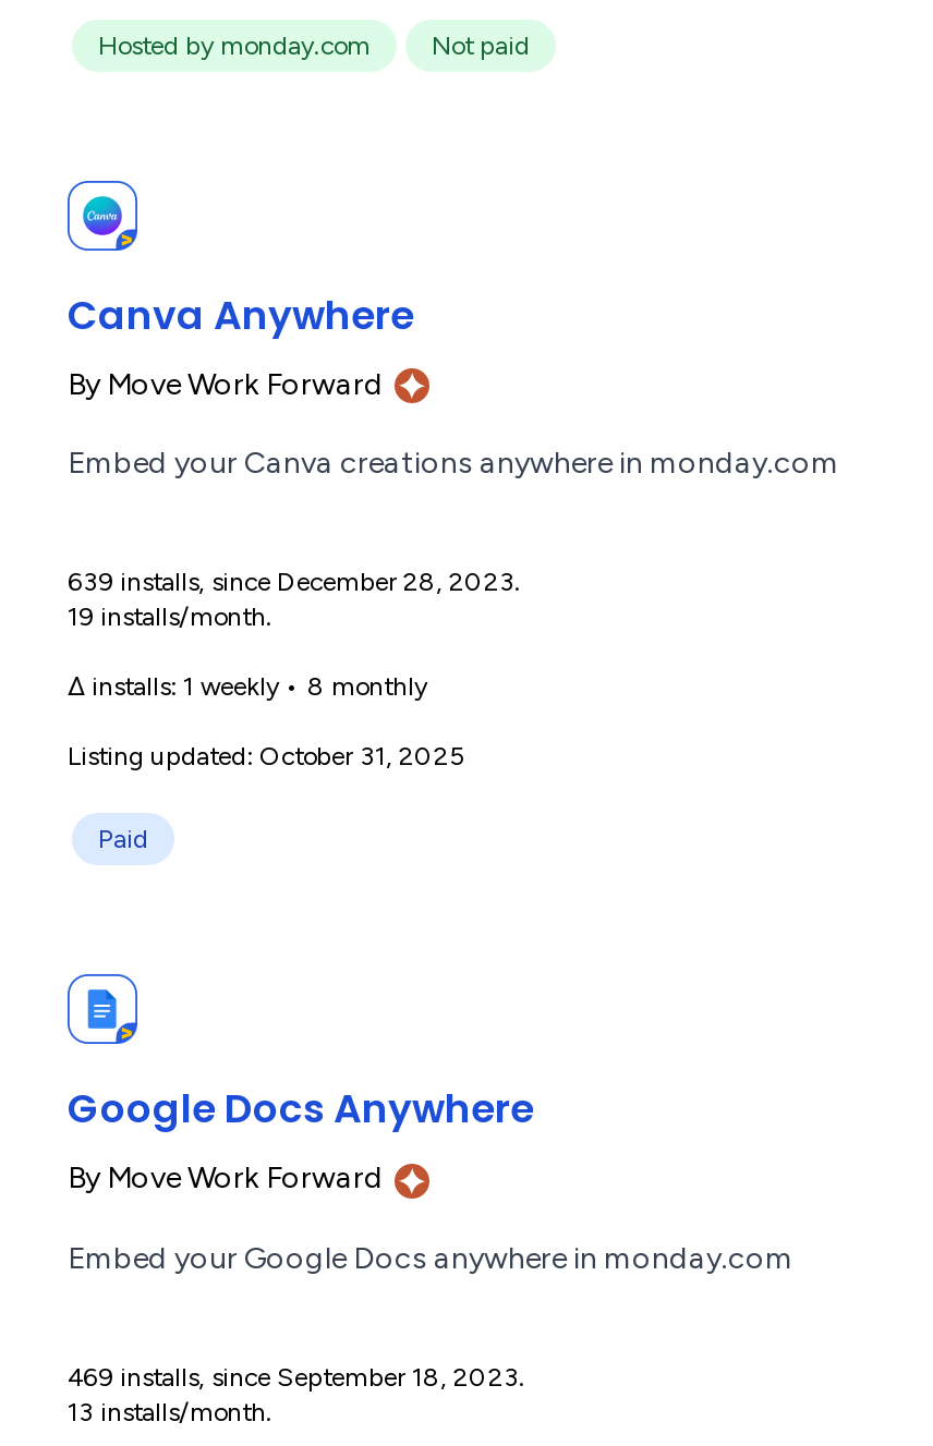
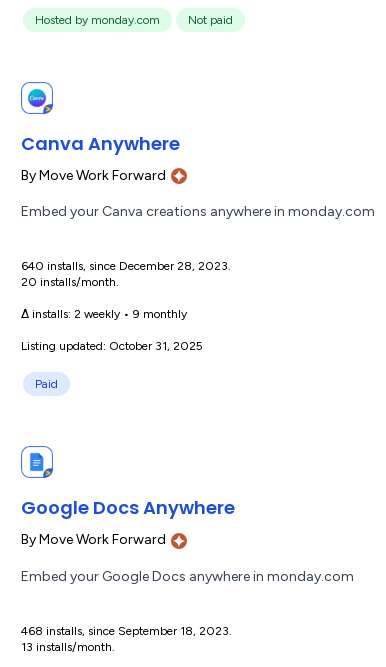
- 639 installs, since December 28, 2023.
+ 640 installs, since December 28, 2023.

- 19 installs/month.
+ 20 installs/month.

- Δ installs: 1 weekly • 8 monthly
+ Δ installs: 2 weekly • 9 monthly

- 469 installs, since September 18, 2023.
+ 468 installs, since September 18, 2023.
